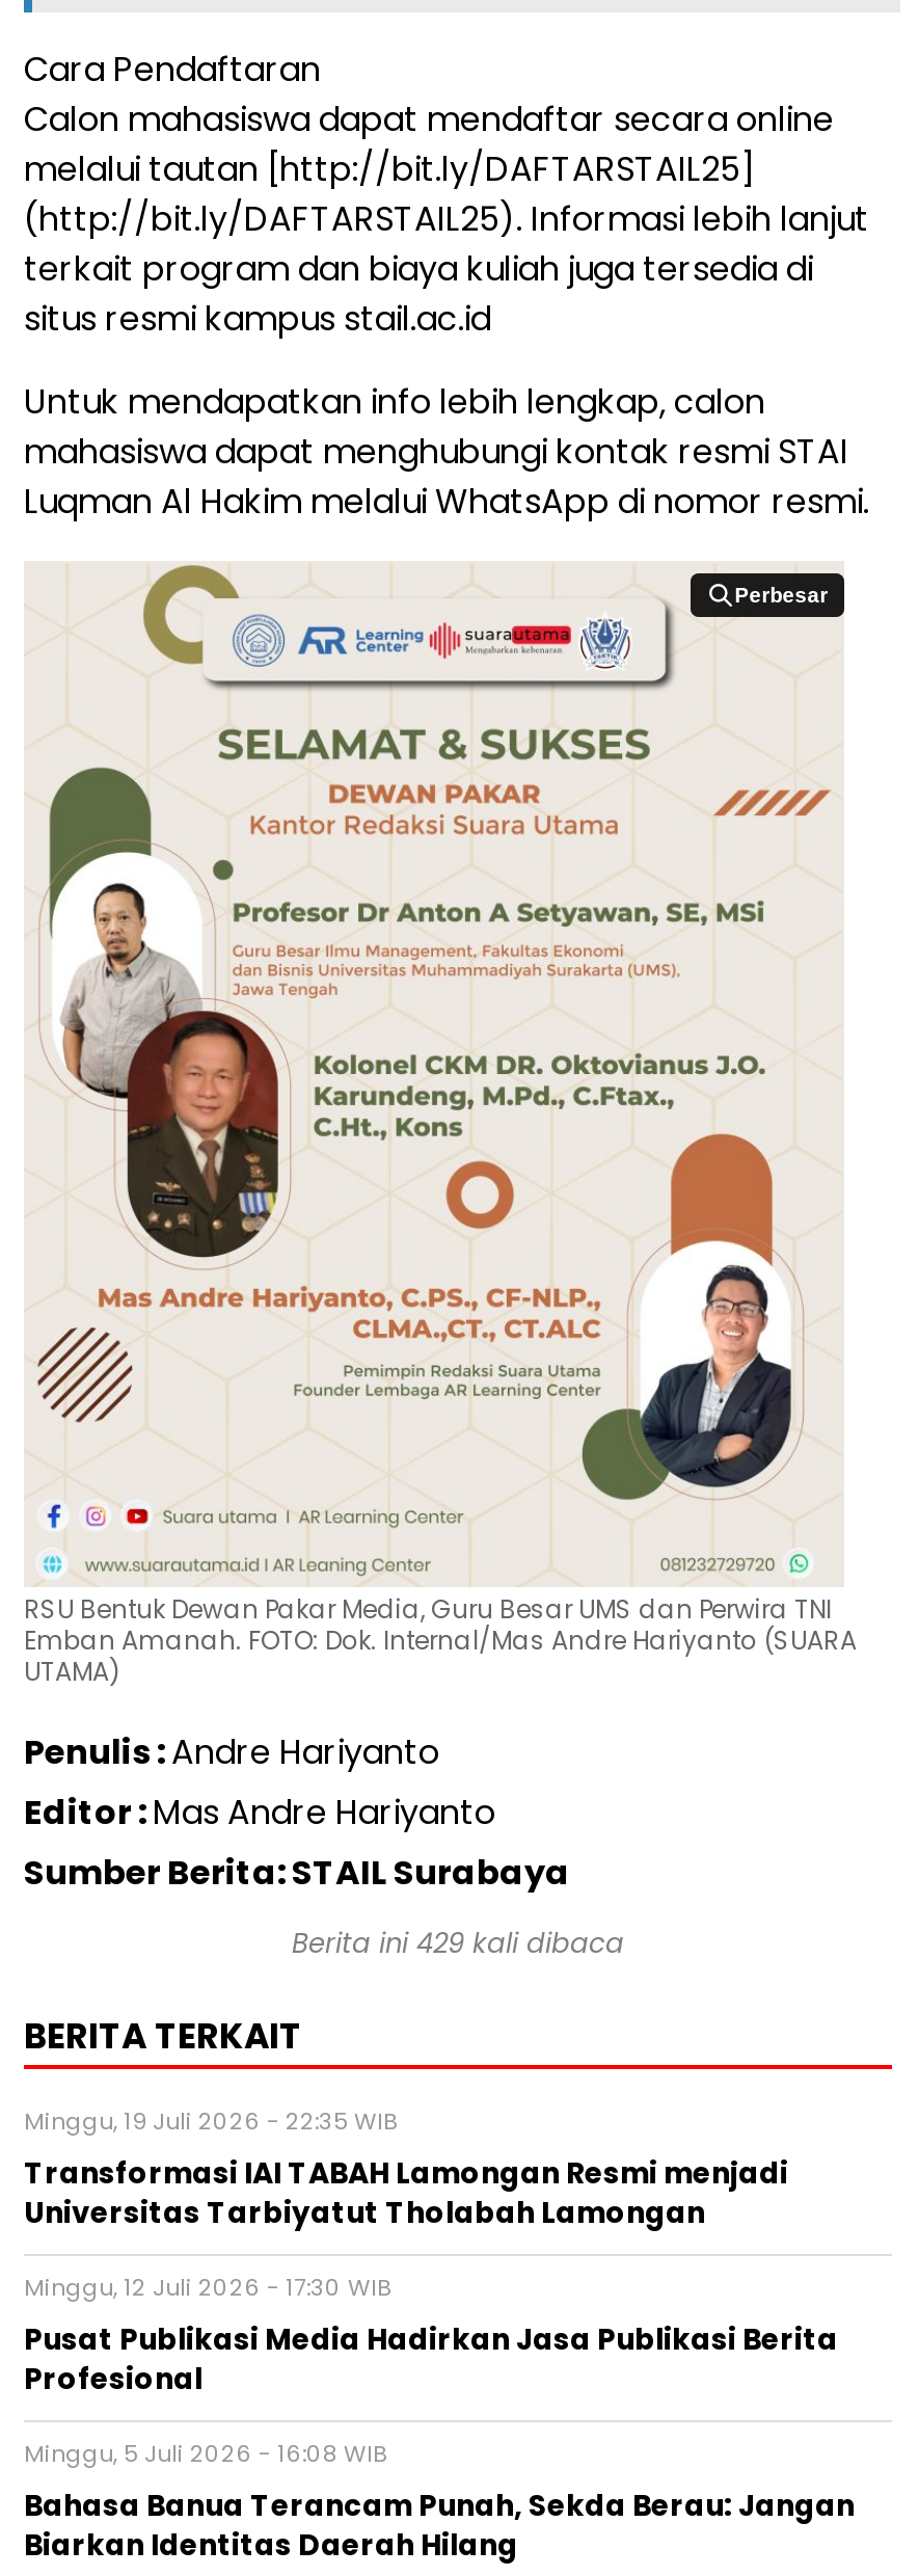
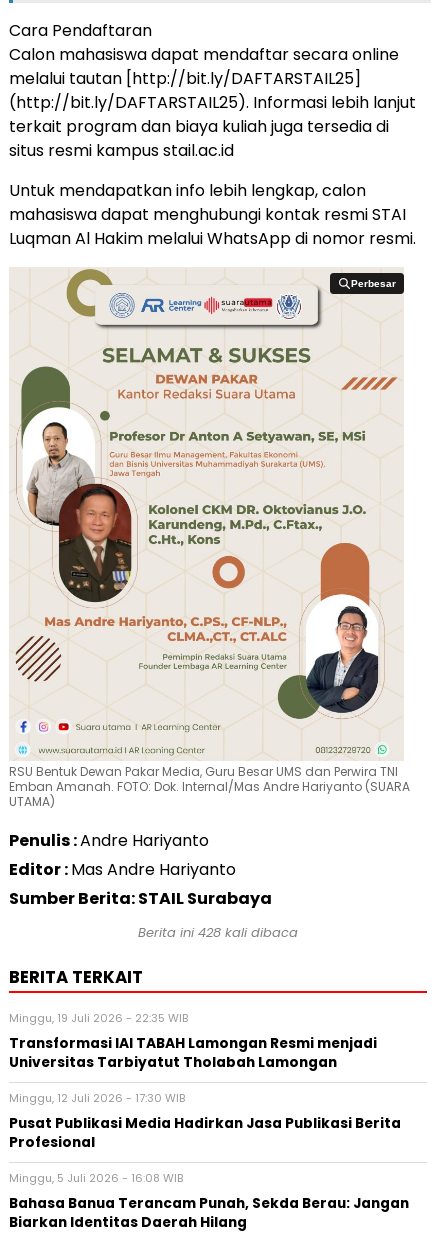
- Berita ini 429 kali dibaca
+ Berita ini 428 kali dibaca
